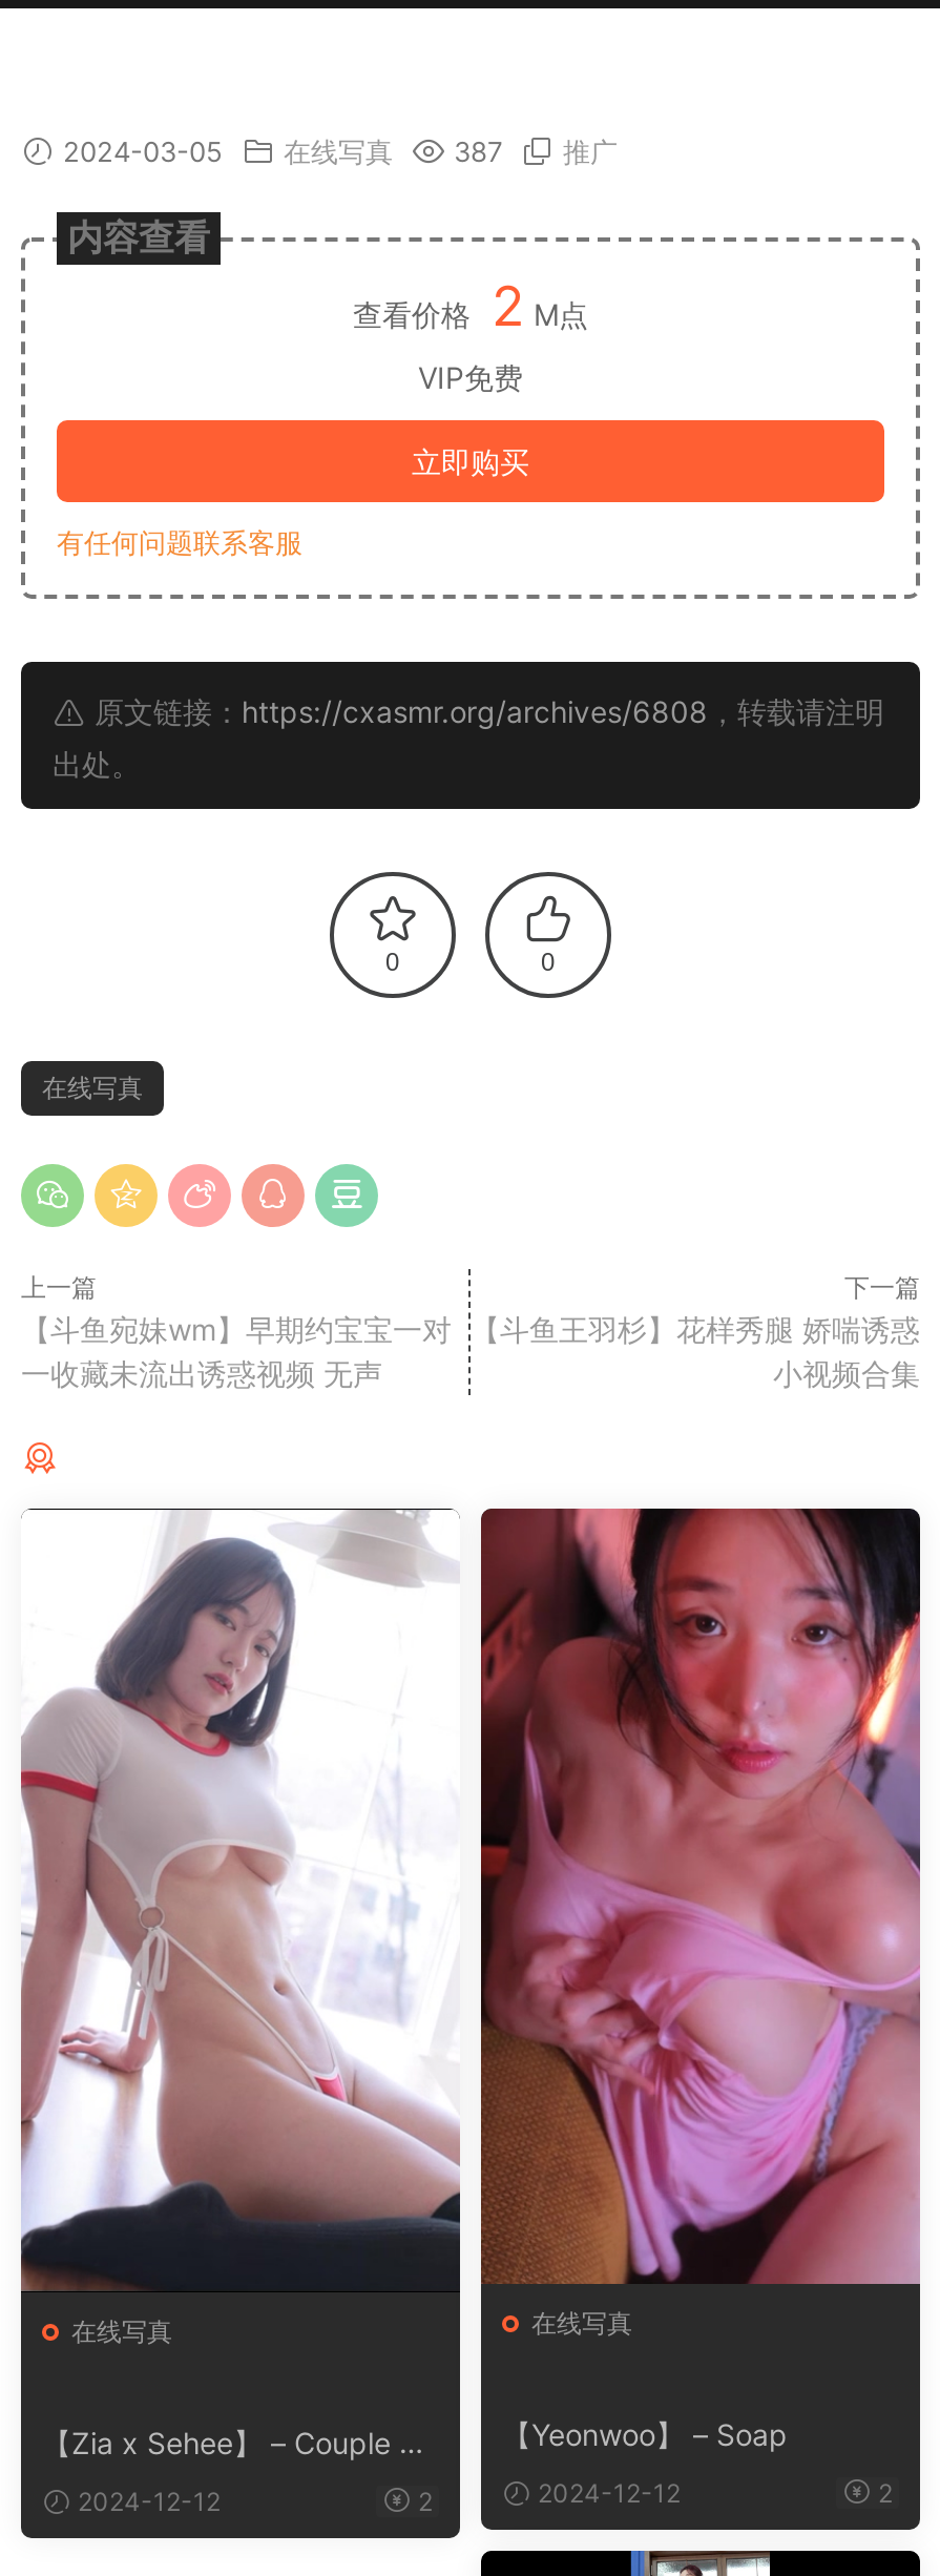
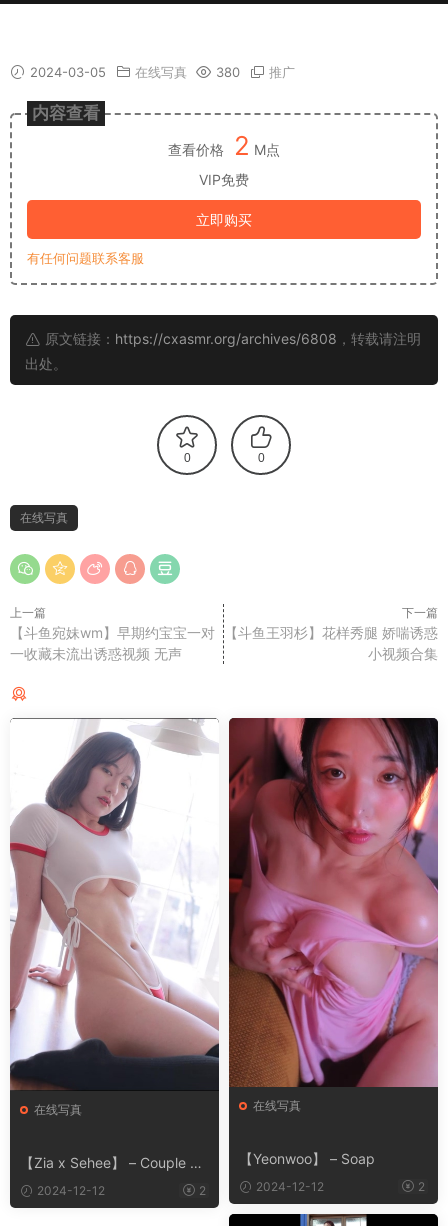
- 2024-03-05 在线写真 387 推广
+ 2024-03-05 在线写真 380 推广
